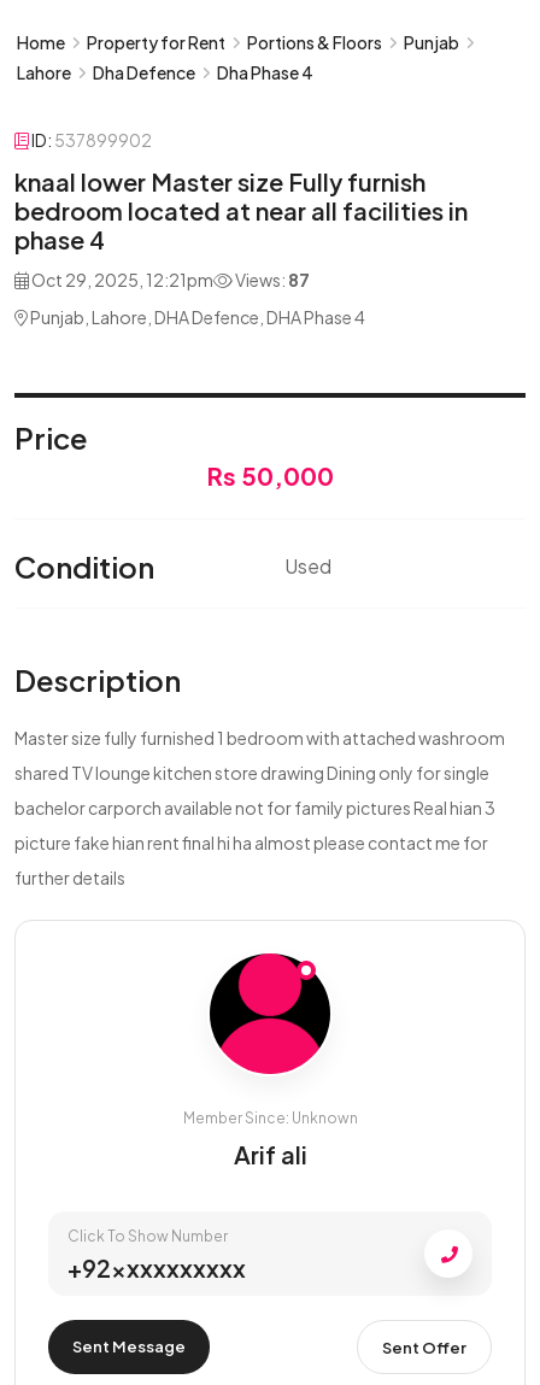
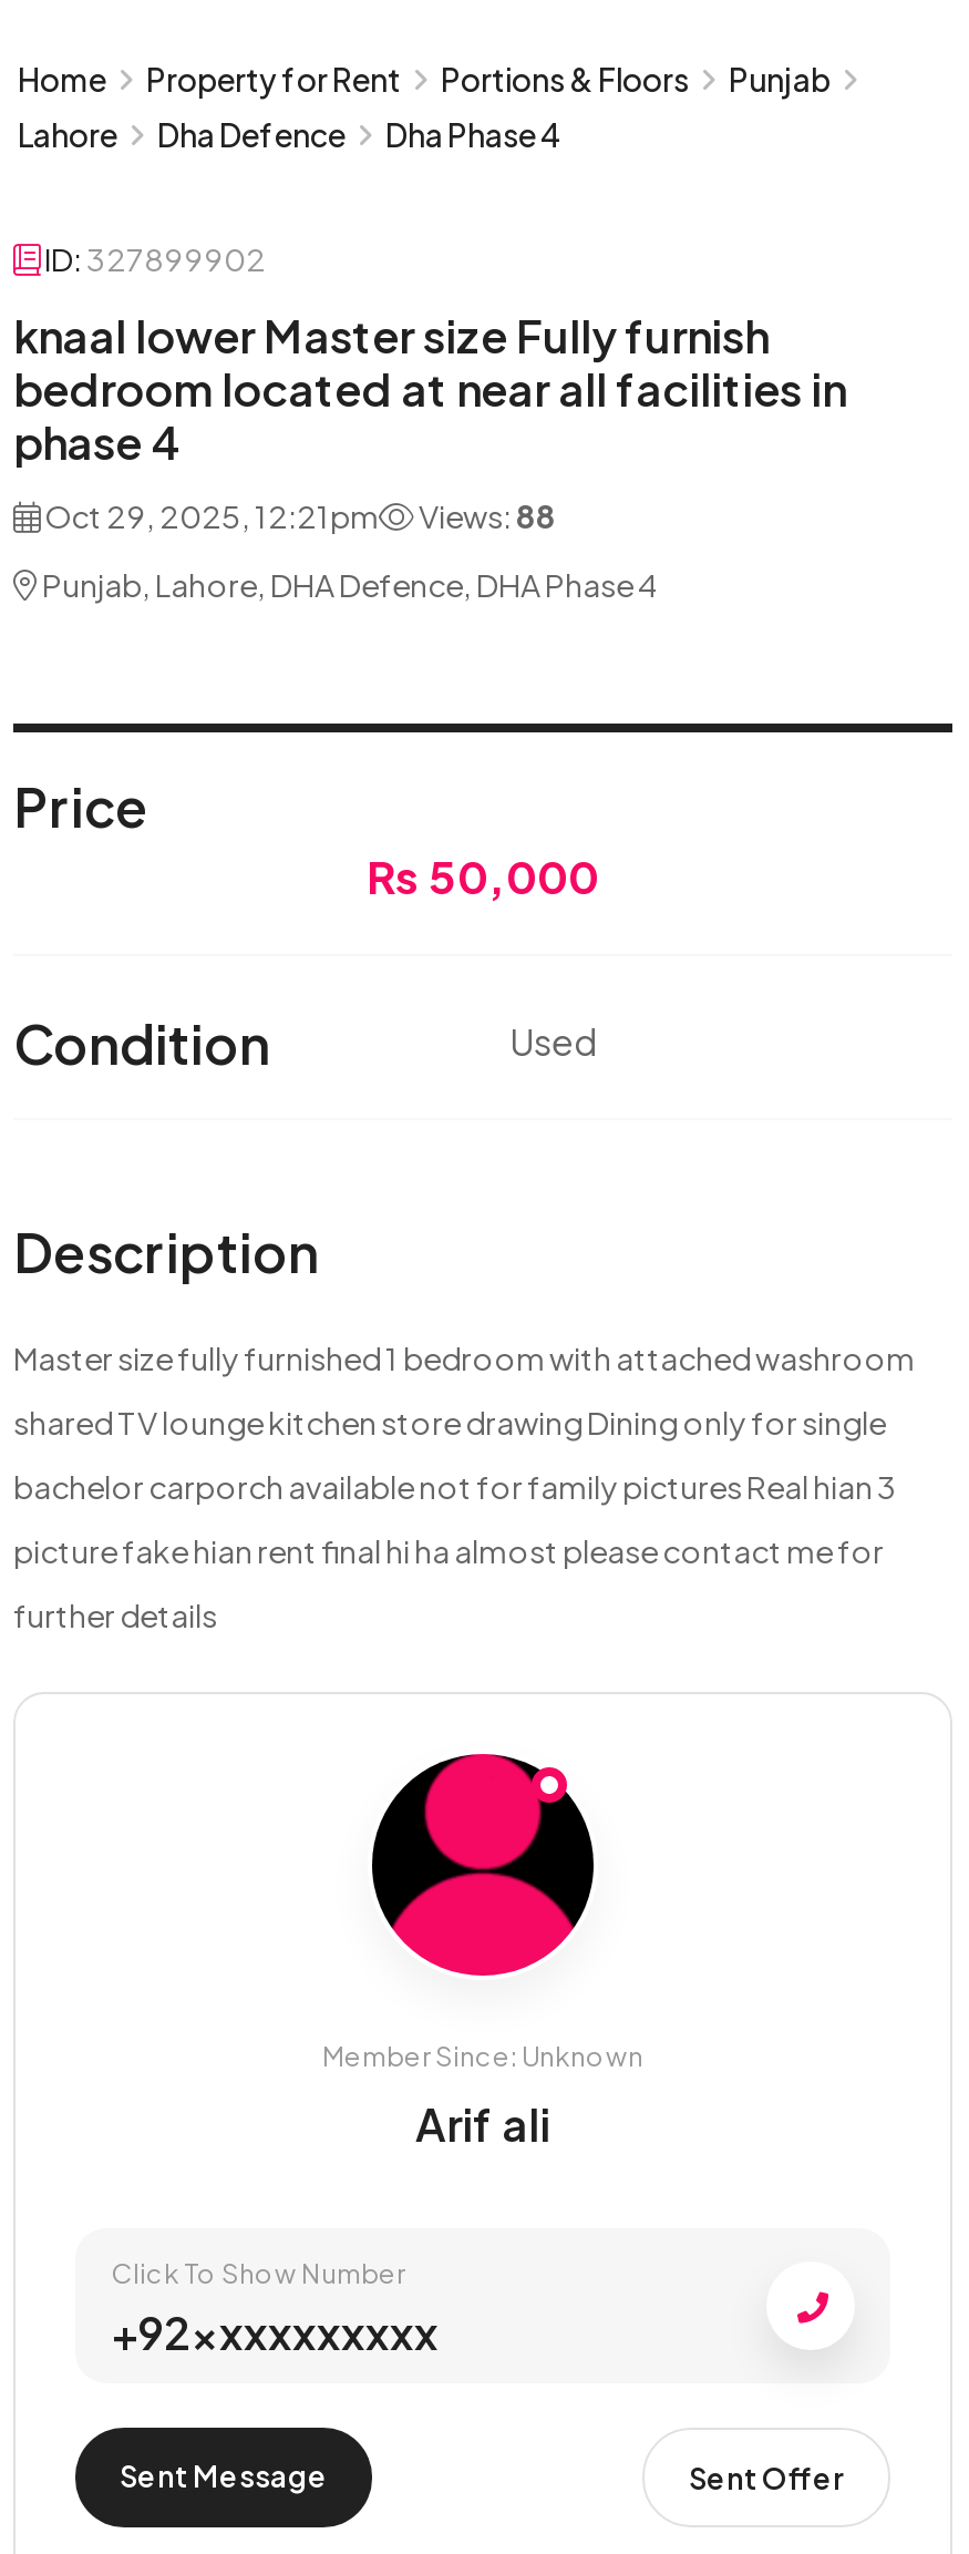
- ID: 537899902
+ ID: 327899902

- Oct 29, 2025, 12:21pm Views: 87
+ Oct 29, 2025, 12:21pm Views: 88
